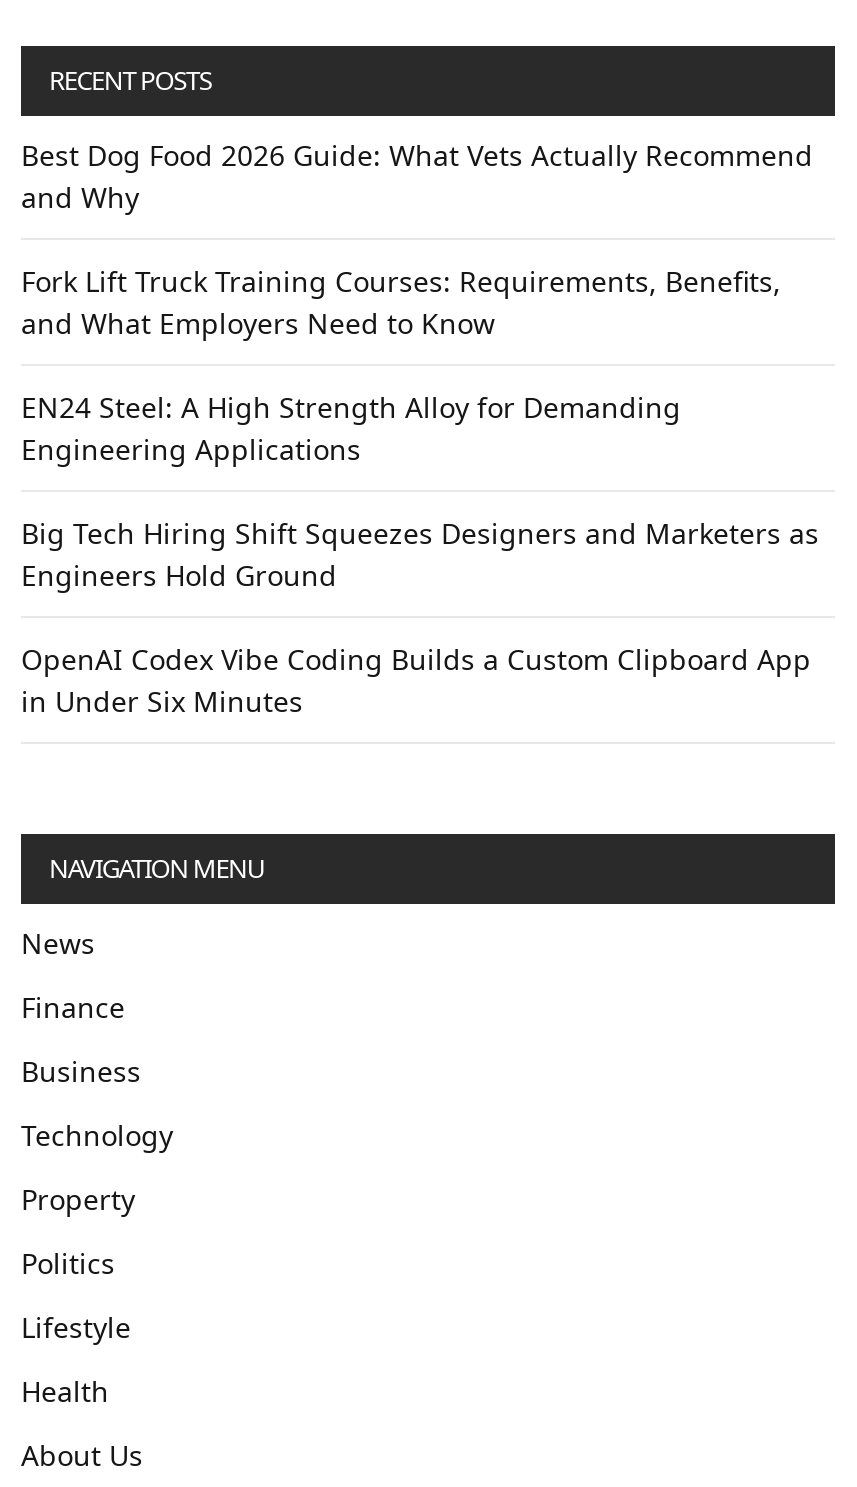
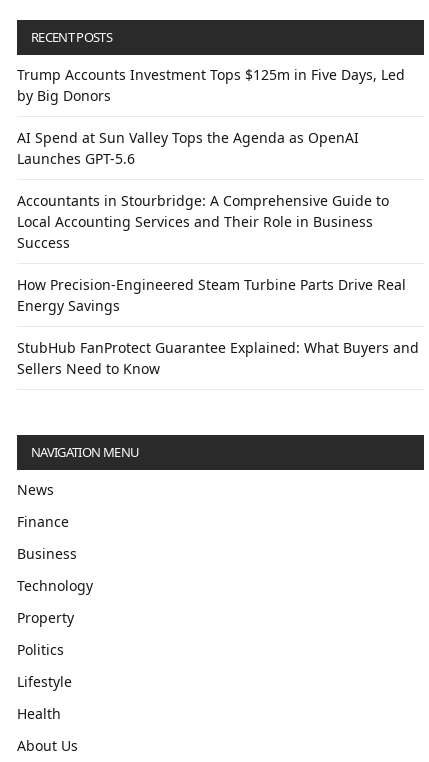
- Best Dog Food 2026 Guide: What Vets Actually Recommend
- and Why
+ Trump Accounts Investment Tops $125m in Five Days, Led
+ by Big Donors

- Fork Lift Truck Training Courses: Requirements, Benefits,
- and What Employers Need to Know
+ AI Spend at Sun Valley Tops the Agenda as OpenAI
+ Launches GPT-5.6

- EN24 Steel: A High Strength Alloy for Demanding
- Engineering Applications
+ Accountants in Stourbridge: A Comprehensive Guide to
+ Local Accounting Services and Their Role in Business
+ Success

- Big Tech Hiring Shift Squeezes Designers and Marketers as
- Engineers Hold Ground
+ How Precision-Engineered Steam Turbine Parts Drive Real
+ Energy Savings

- OpenAI Codex Vibe Coding Builds a Custom Clipboard App
- in Under Six Minutes
+ StubHub FanProtect Guarantee Explained: What Buyers and
+ Sellers Need to Know
